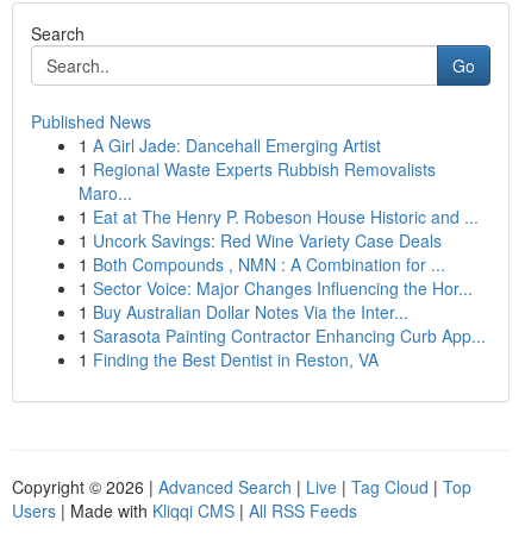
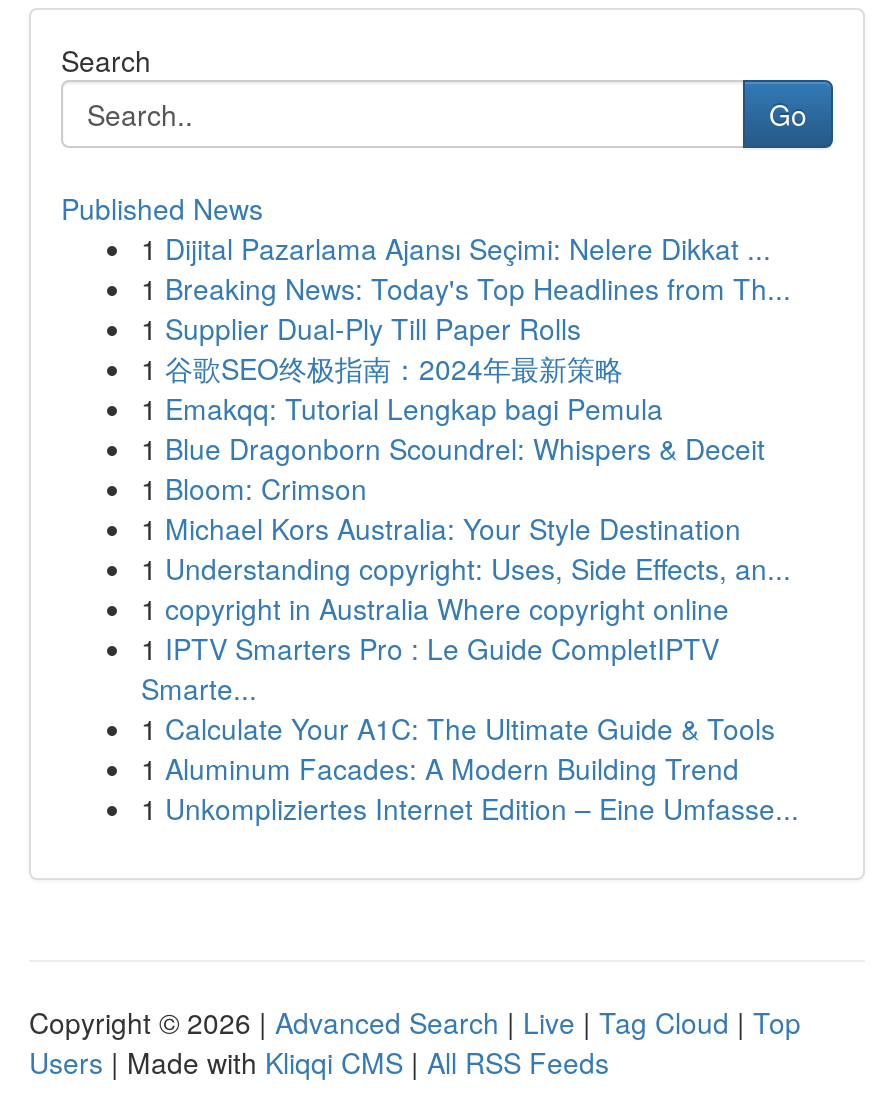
- 1 A Girl Jade: Dancehall Emerging Artist
- 1 Regional Waste Experts Rubbish Removalists
- Maro...
- 1 Eat at The Henry P. Robeson House Historic and ...
- 1 Uncork Savings: Red Wine Variety Case Deals
- 1 Both Compounds , NMN : A Combination for ...
- 1 Sector Voice: Major Changes Influencing the Hor...
- 1 Buy Australian Dollar Notes Via the Inter...
- 1 Sarasota Painting Contractor Enhancing Curb App...
- 1 Finding the Best Dentist in Reston, VA
+ 1 Dijital Pazarlama Ajansı Seçimi: Nelere Dikkat ...
+ 1 Breaking News: Today's Top Headlines from Th...
+ 1 Supplier Dual-Ply Till Paper Rolls
+ 1 谷歌SEO终极指南：2024年最新策略
+ 1 Emakqq: Tutorial Lengkap bagi Pemula
+ 1 Blue Dragonborn Scoundrel: Whispers & Deceit
+ 1 Bloom: Crimson
+ 1 Michael Kors Australia: Your Style Destination
+ 1 Understanding copyright: Uses, Side Effects, an...
+ 1 copyright in Australia Where copyright online
+ 1 IPTV Smarters Pro : Le Guide CompletIPTV
+ Smarte...
+ 1 Calculate Your A1C: The Ultimate Guide & Tools
+ 1 Aluminum Facades: A Modern Building Trend
+ 1 Unkompliziertes Internet Edition – Eine Umfasse...
